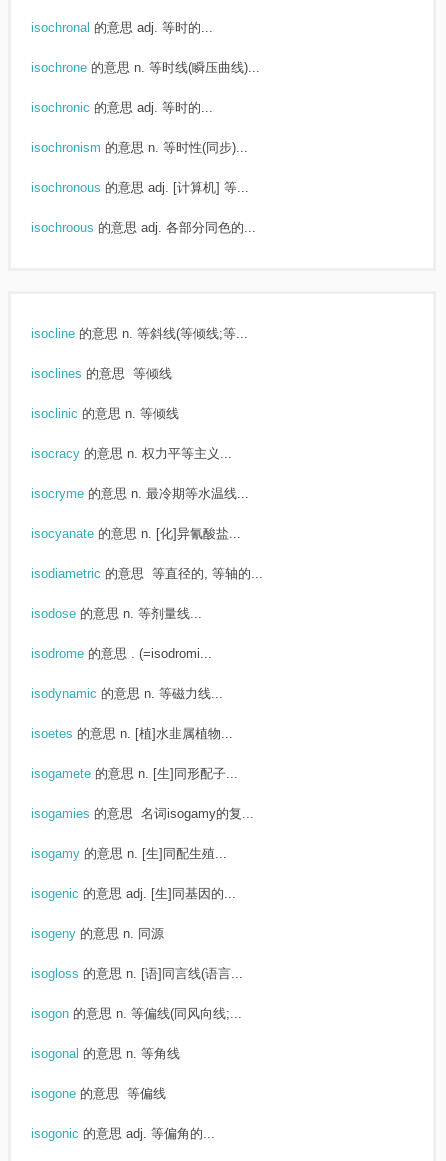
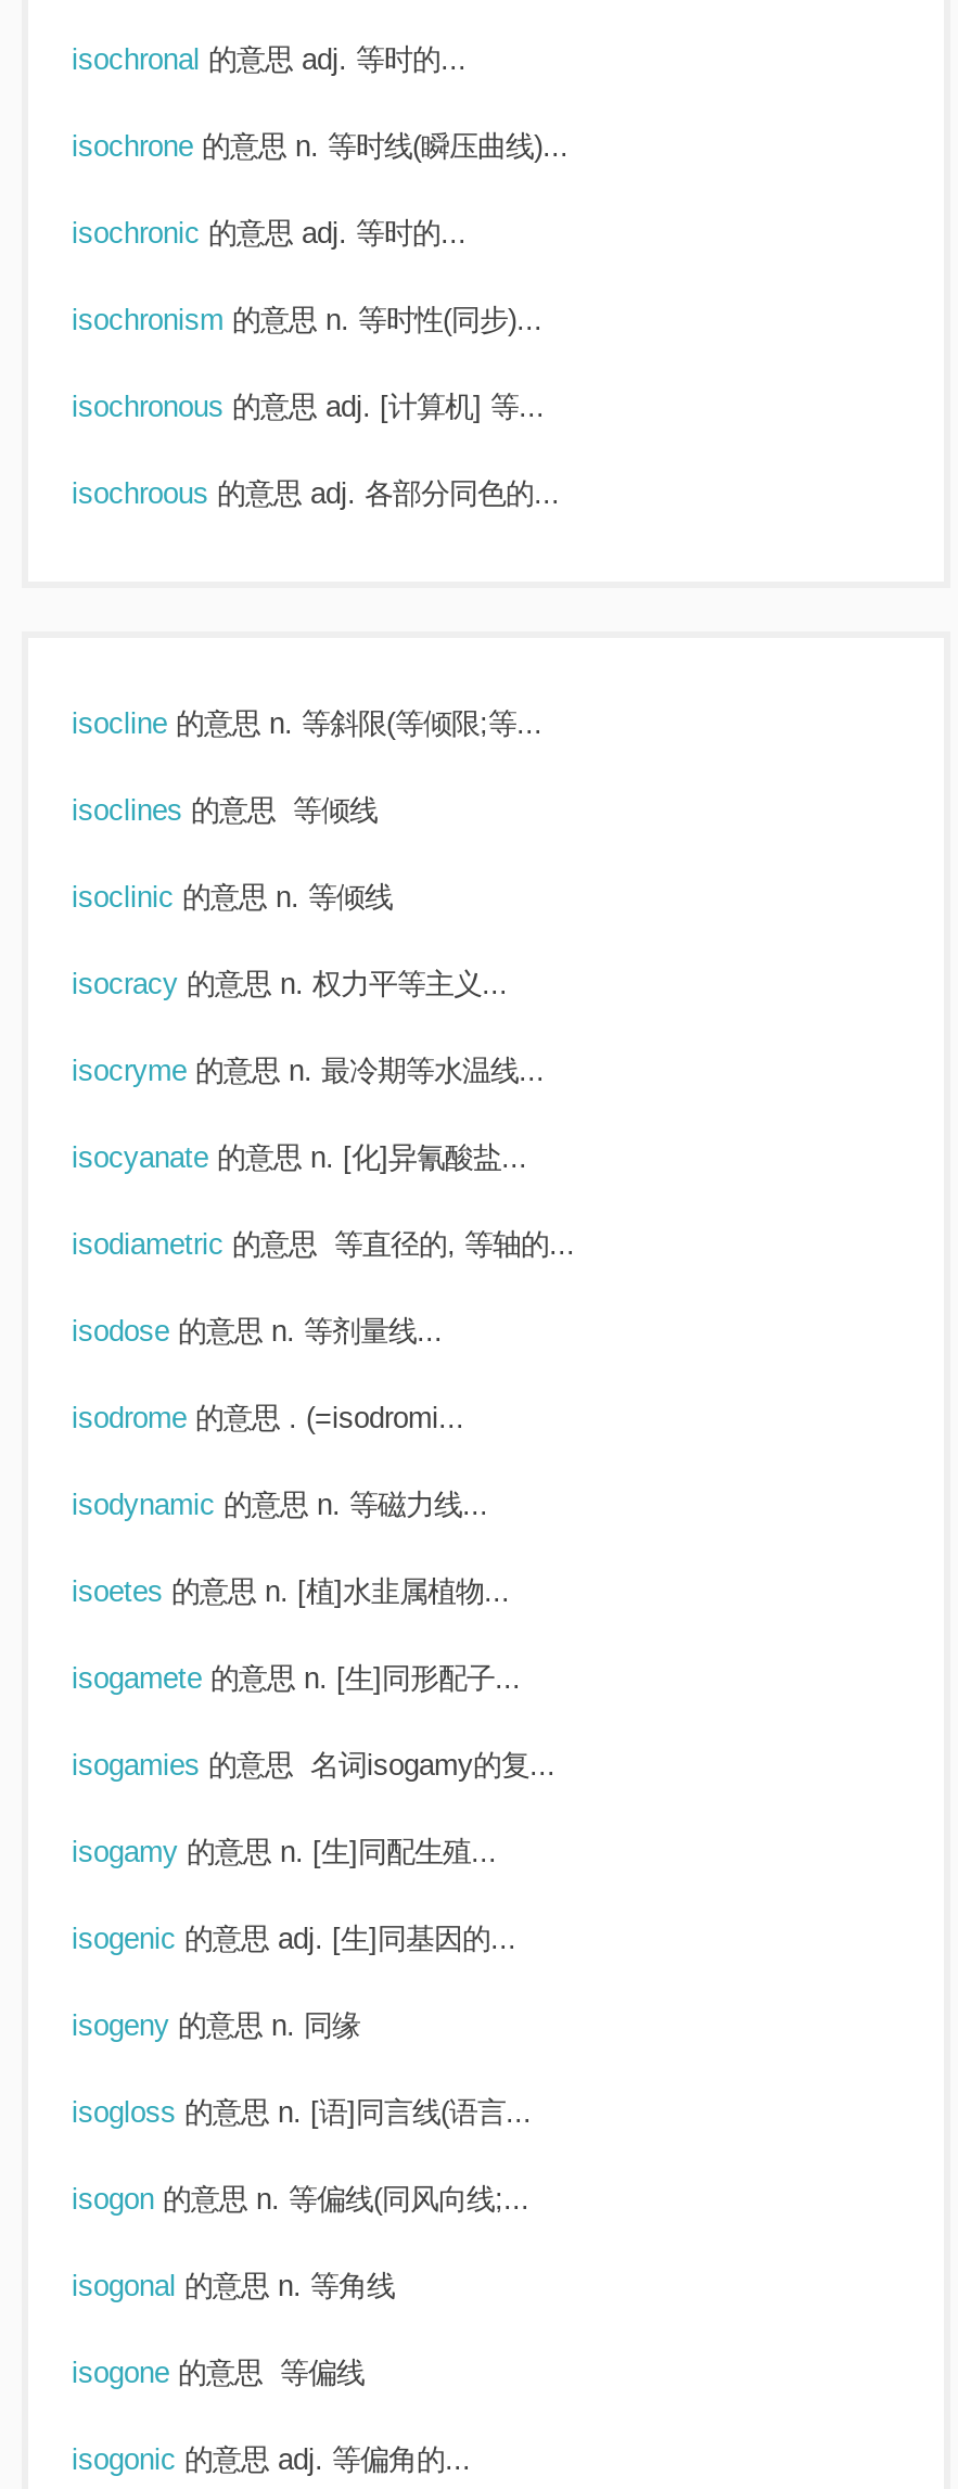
- isocline的意思 n. 等斜线(等倾线;等...
+ isocline的意思 n. 等斜限(等倾限;等...

- isogeny的意思 n. 同源
+ isogeny的意思 n. 同缘
